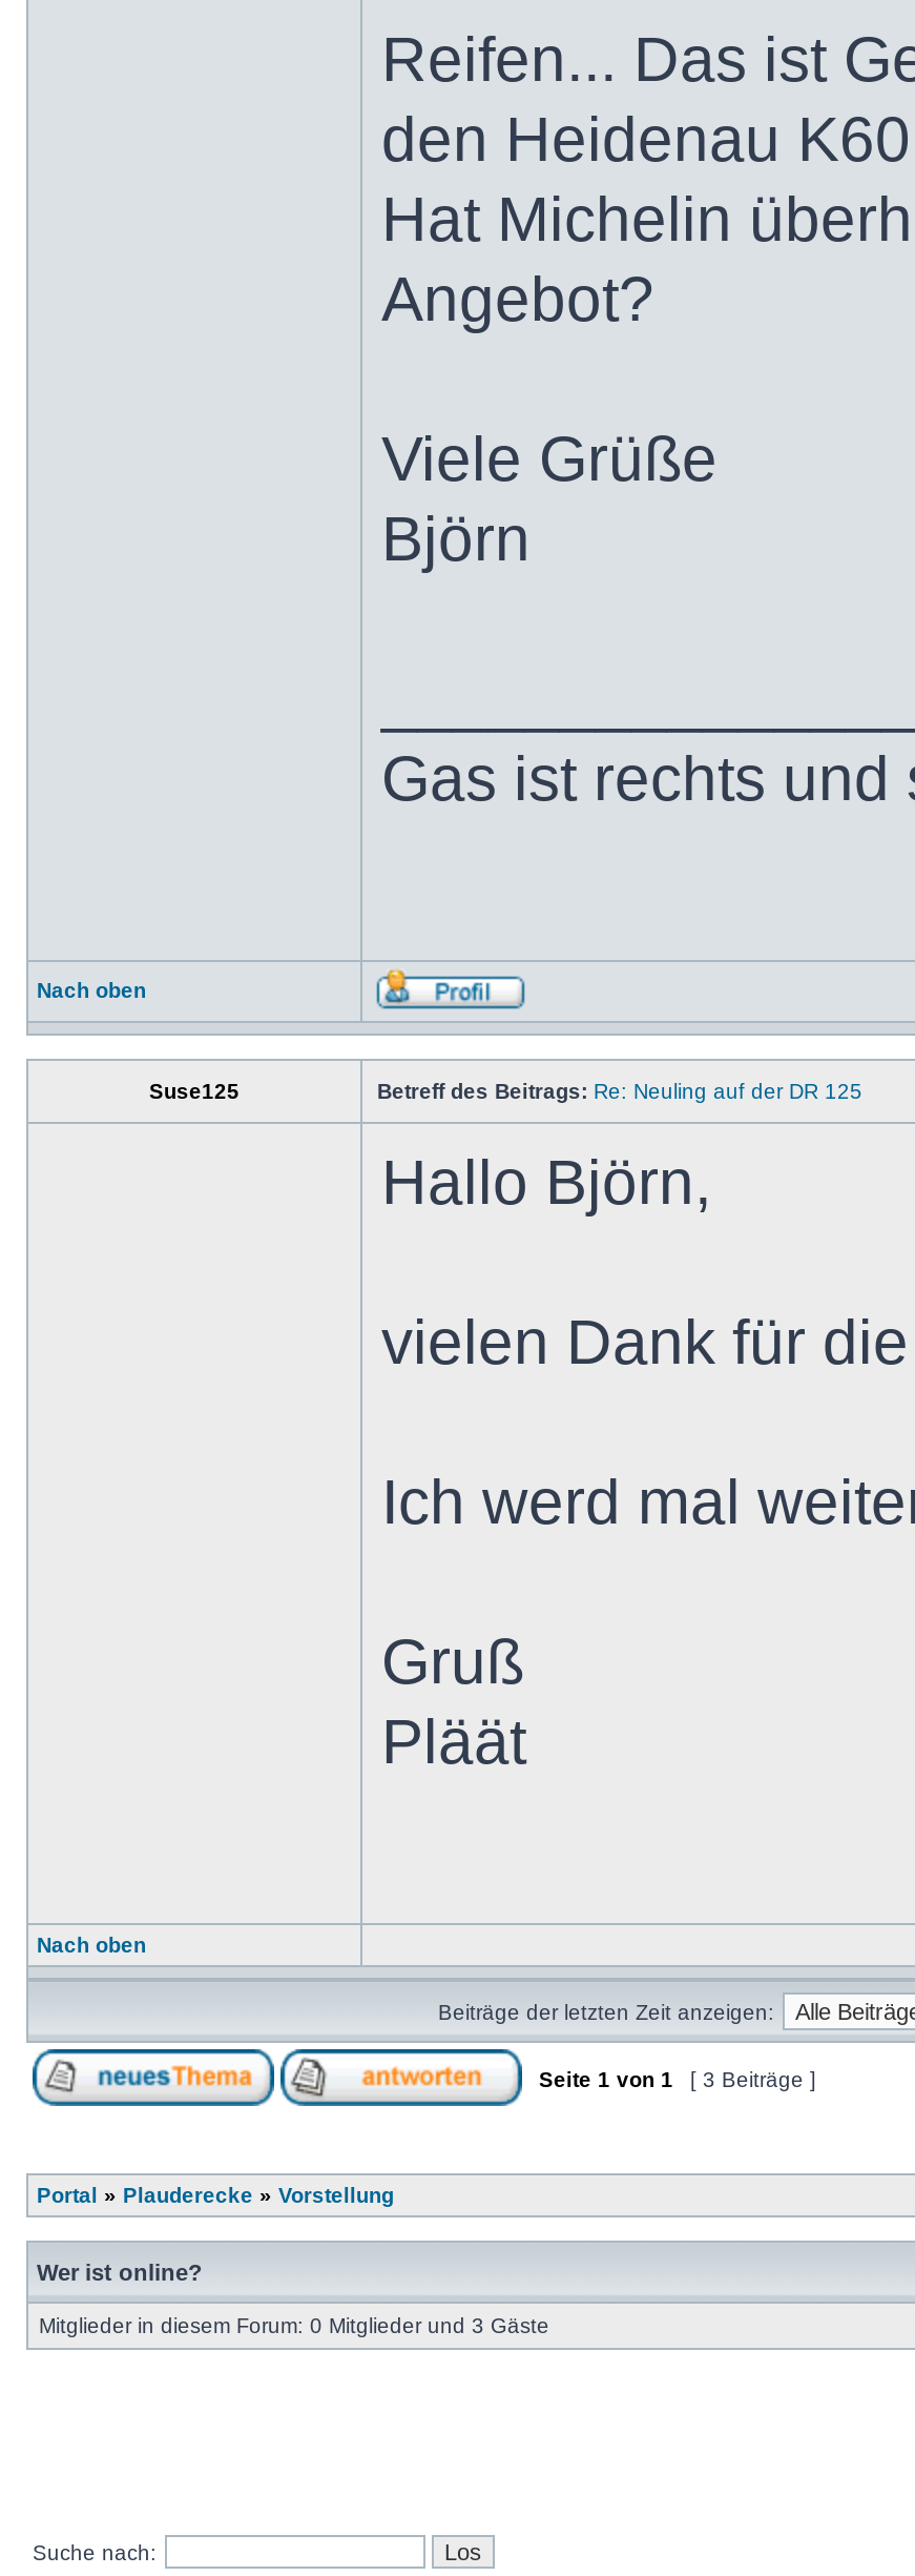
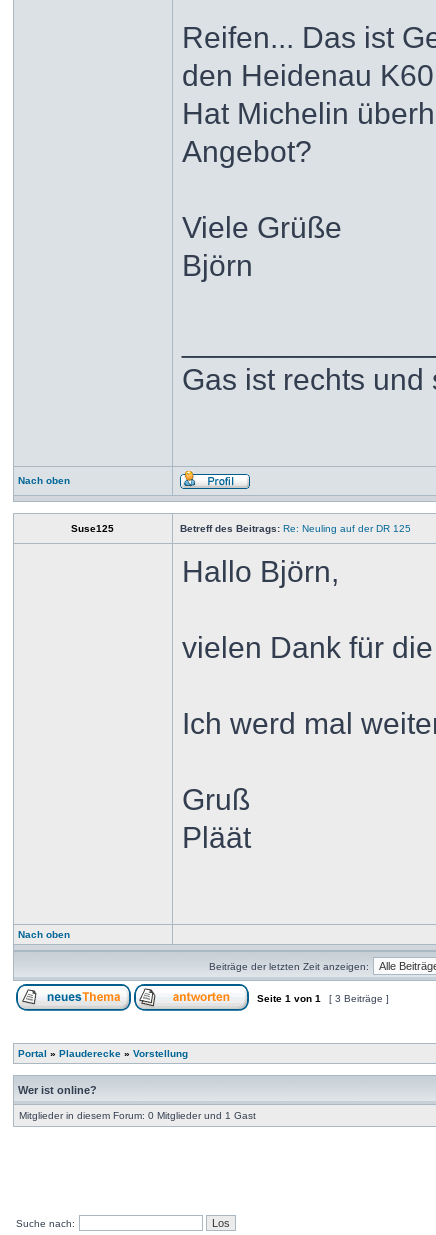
- Mitglieder in diesem Forum: 0 Mitglieder und 3 Gäste
+ Mitglieder in diesem Forum: 0 Mitglieder und 1 Gast
